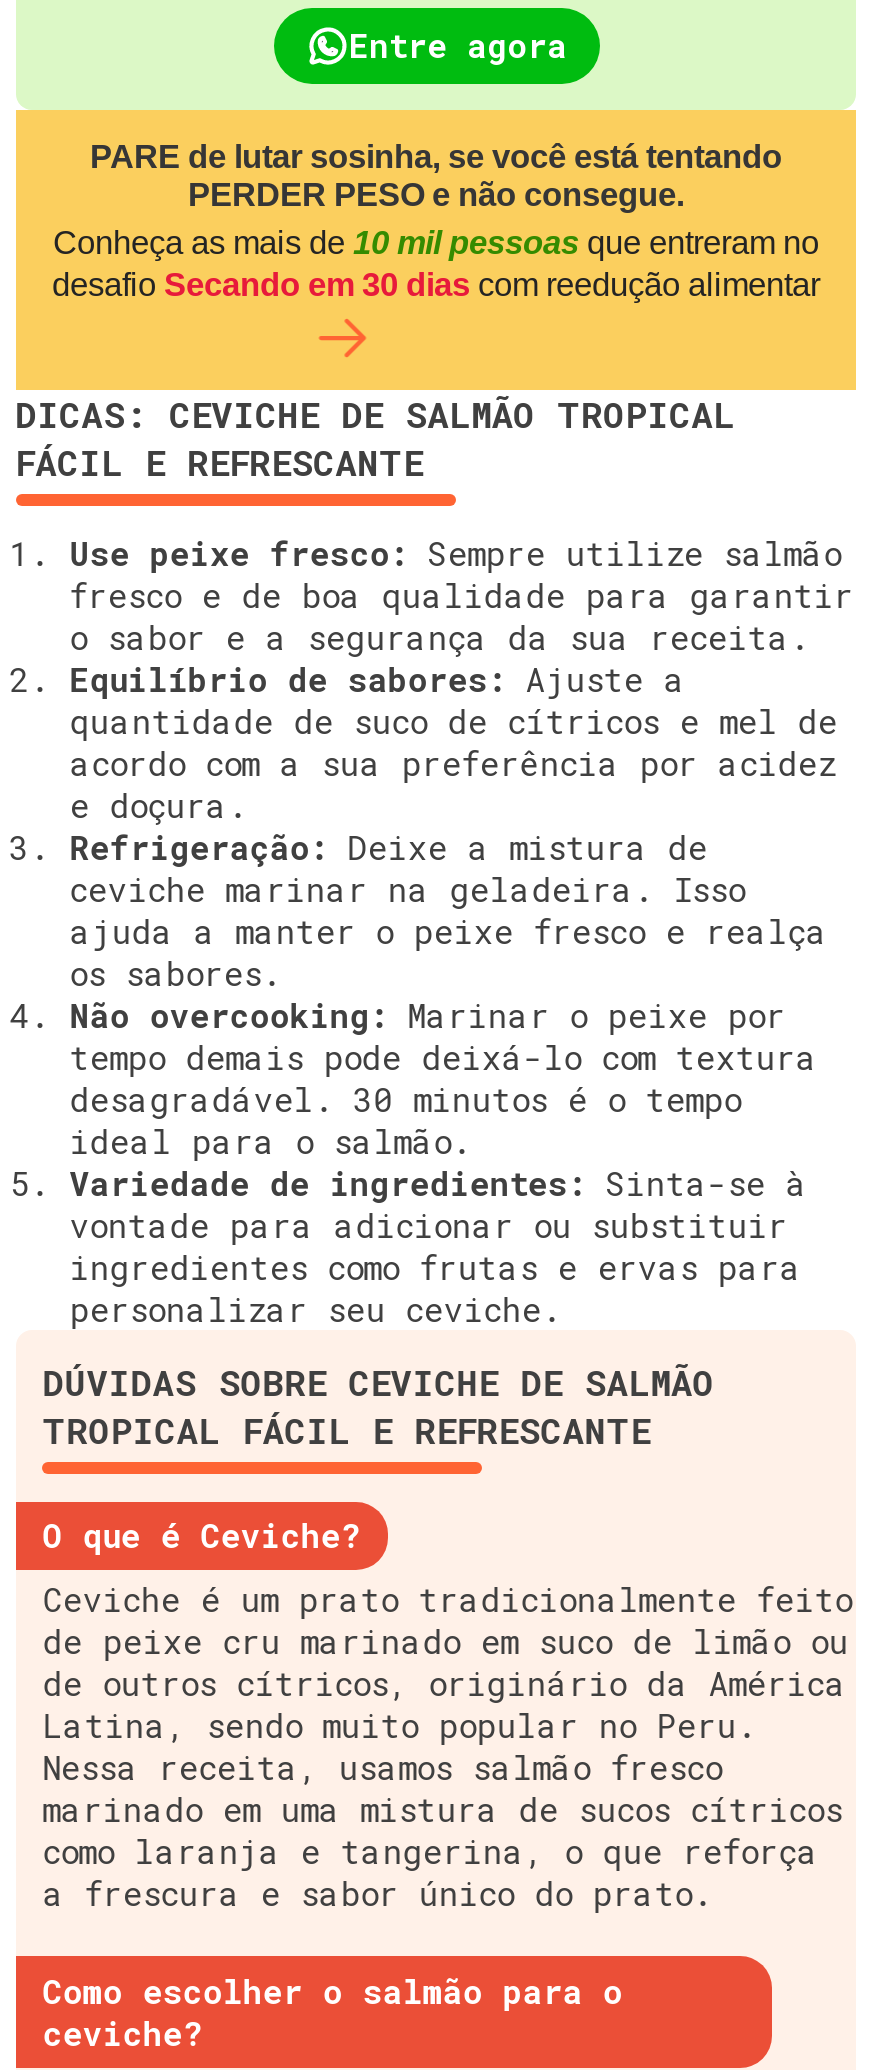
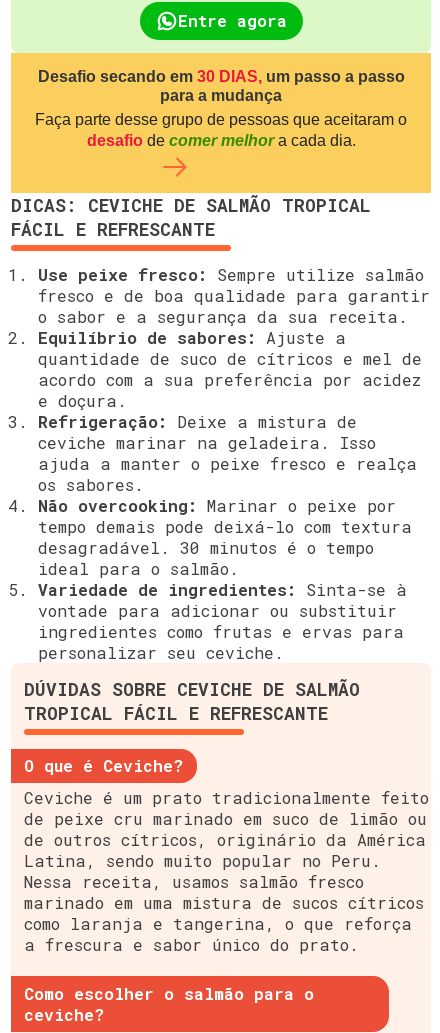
- PARE de lutar sosinha, se você está tentando
- PERDER PESO e não consegue.
- Conheça as mais de 10 mil pessoas que entreram no
- desafio Secando em 30 dias com reedução alimentar
+ Desafio secando em 30 DIAS, um passo a passo
+ para a mudança
+ Faça parte desse grupo de pessoas que aceitaram o
+ desafio de comer melhor a cada dia.
